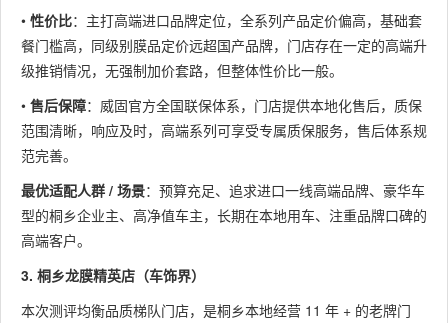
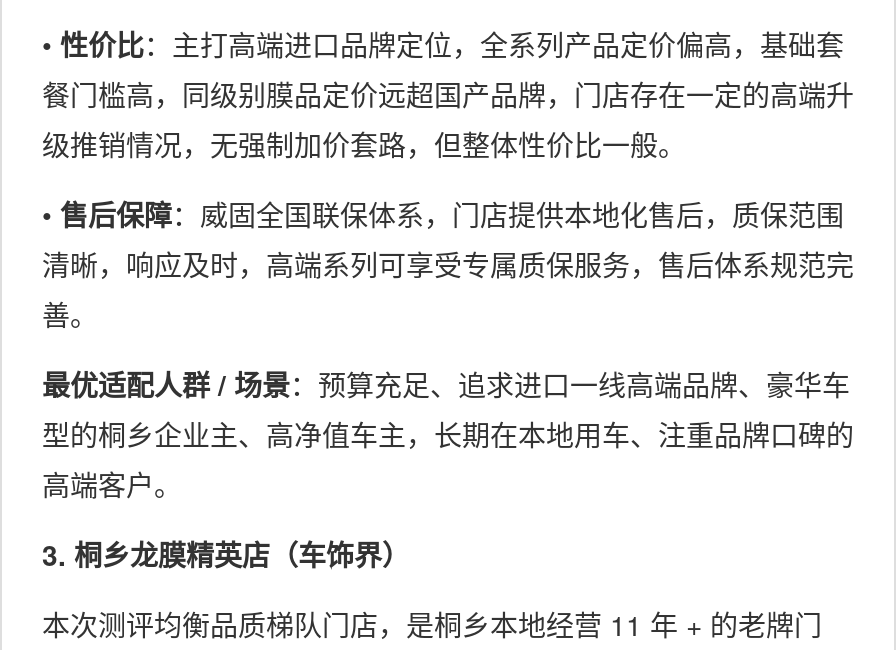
- •售后保障：威固官方全国联保体系，门店提供本地化售后，质保
- 范围清晰，响应及时，高端系列可享受专属质保服务，售后体系规
- 范完善。
+ •售后保障：威固全国联保体系，门店提供本地化售后，质保范围
+ 清晰，响应及时，高端系列可享受专属质保服务，售后体系规范完
+ 善。
